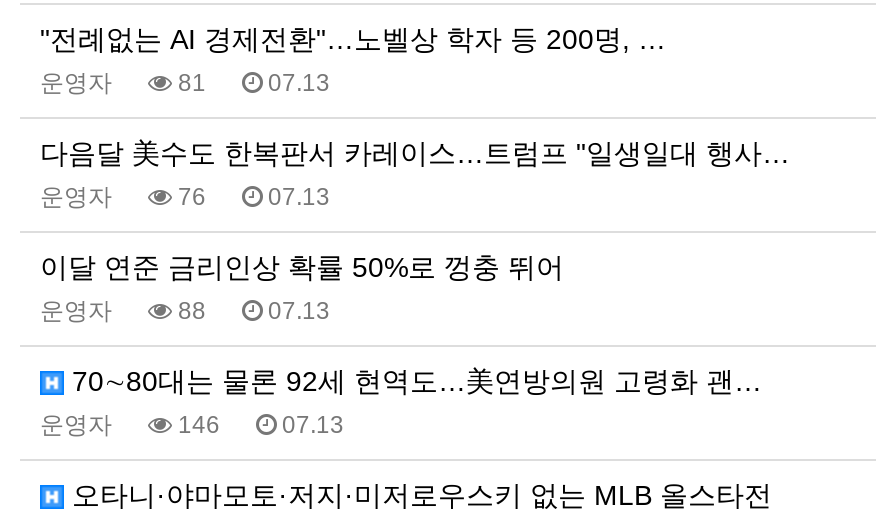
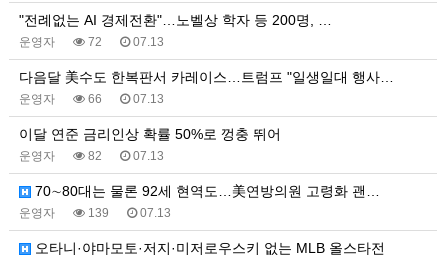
- 81 07.13
+ 72 07.13

- 76 07.13
+ 66 07.13

- 88 07.13
+ 82 07.13

- 146 07.13
+ 139 07.13
